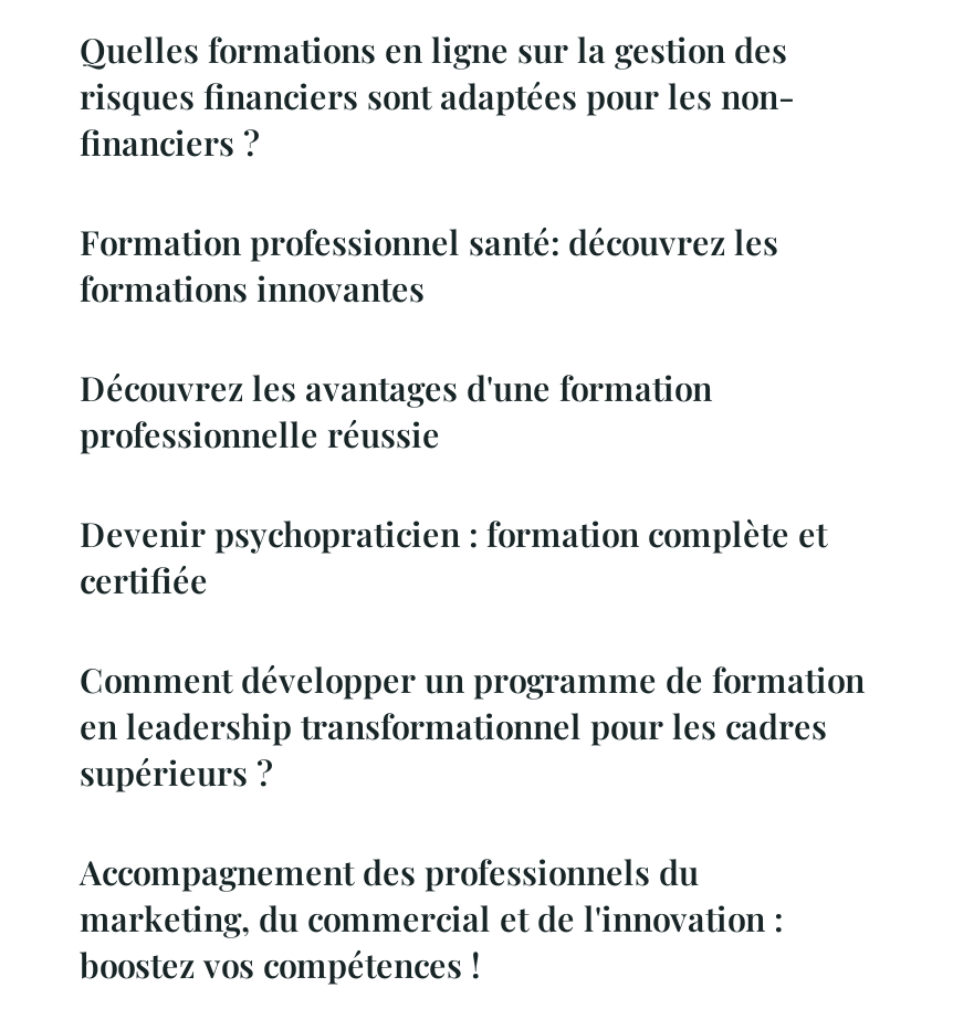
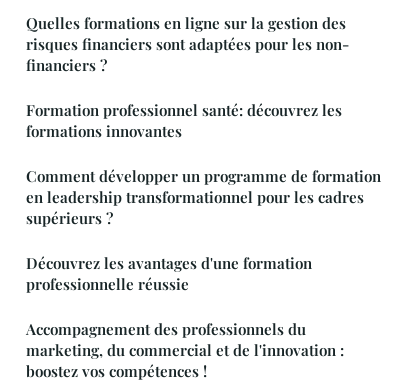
moved down: Découvrez les avantages d'une formation | professionnelle réussie

- Devenir psychopraticien : formation complète et
- certifiée

moved up: Comment développer un programme de formation | en leadership transformationnel pour les cadres | supérieurs ?
